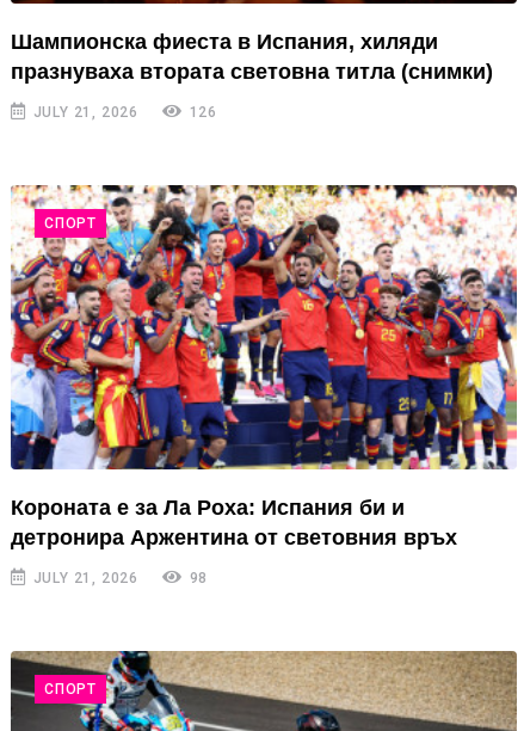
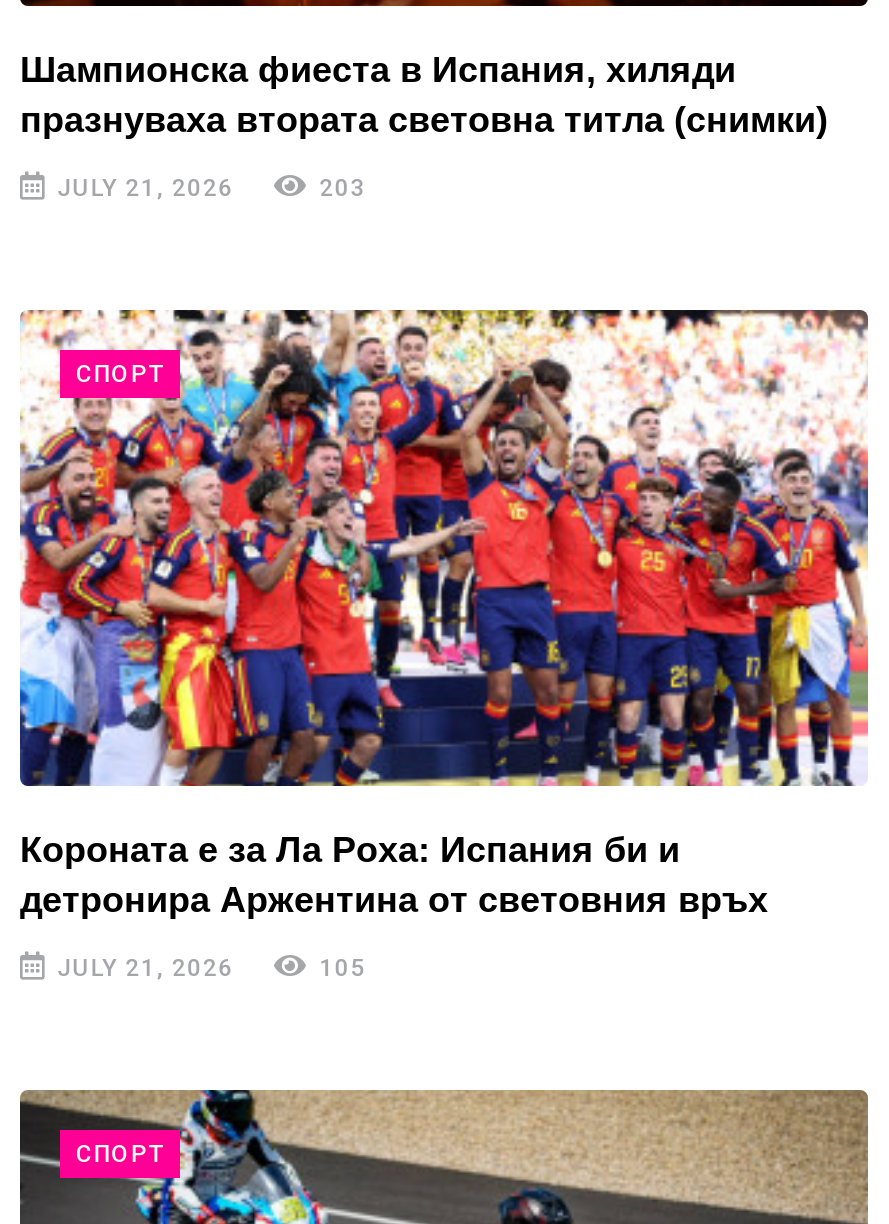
- 126
+ 203

- 98
+ 105
